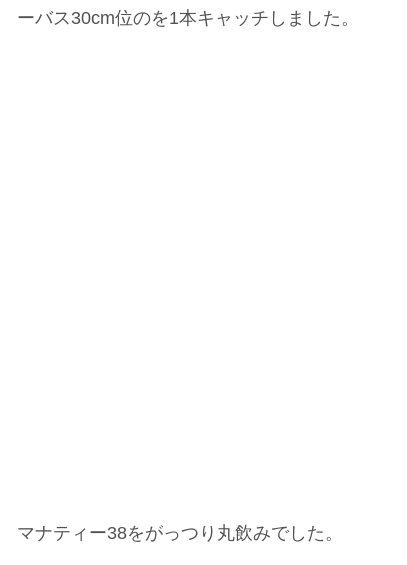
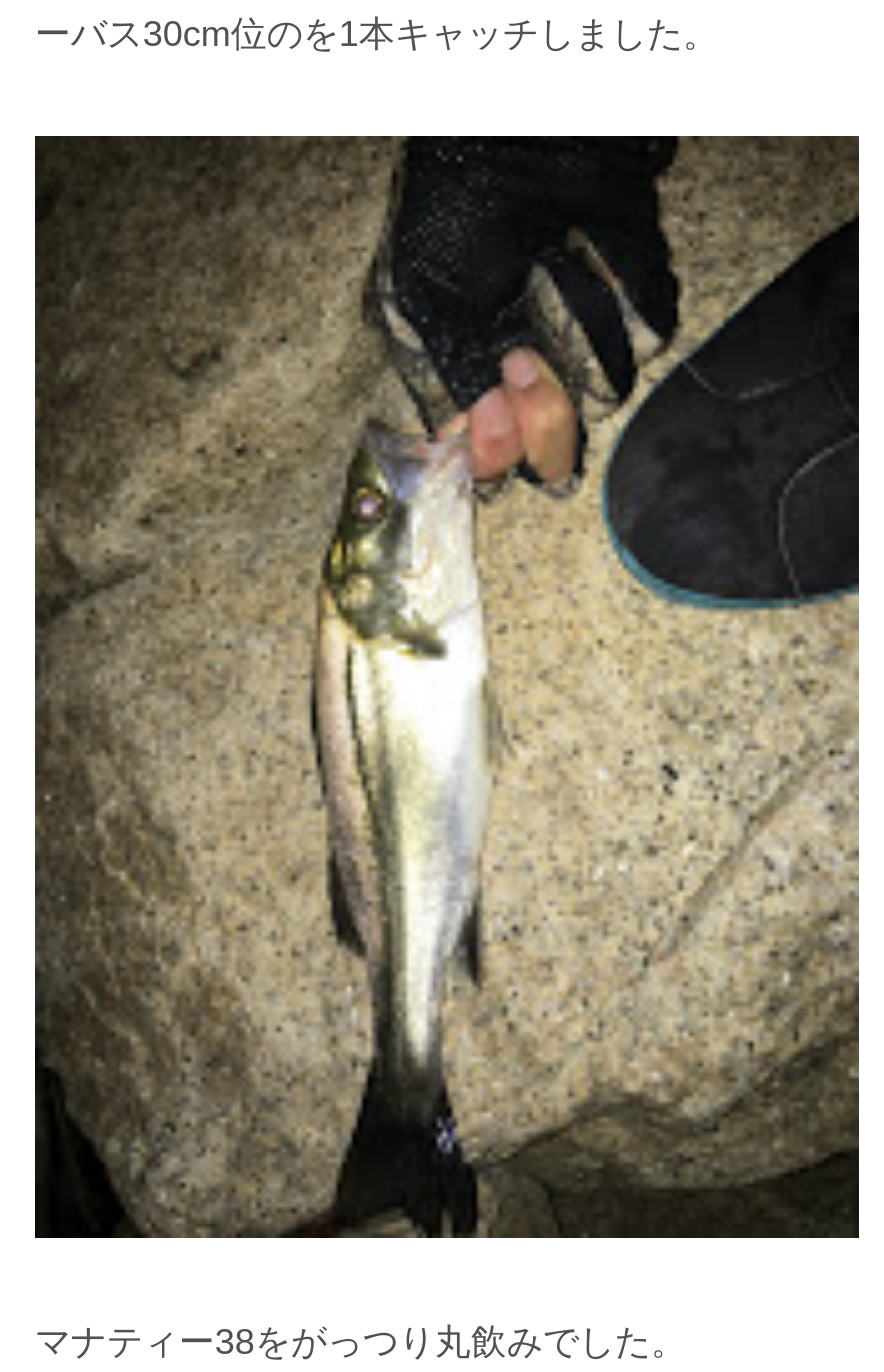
+ [image]
